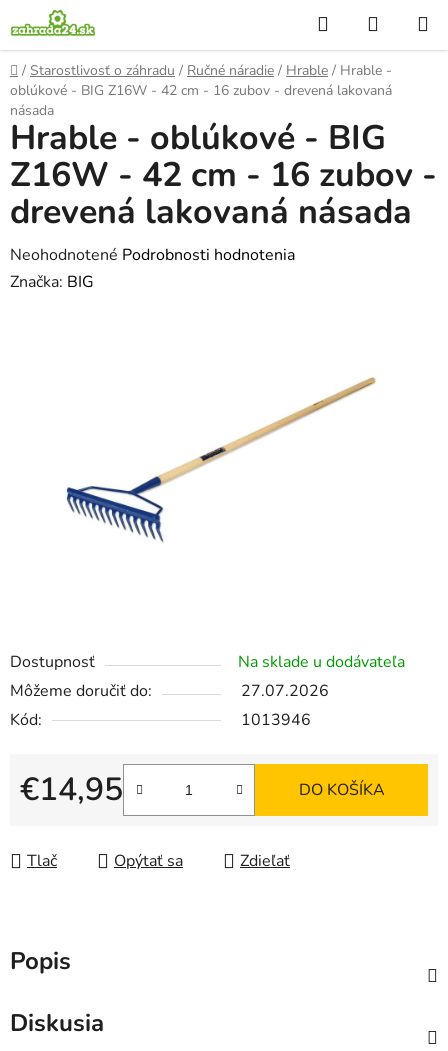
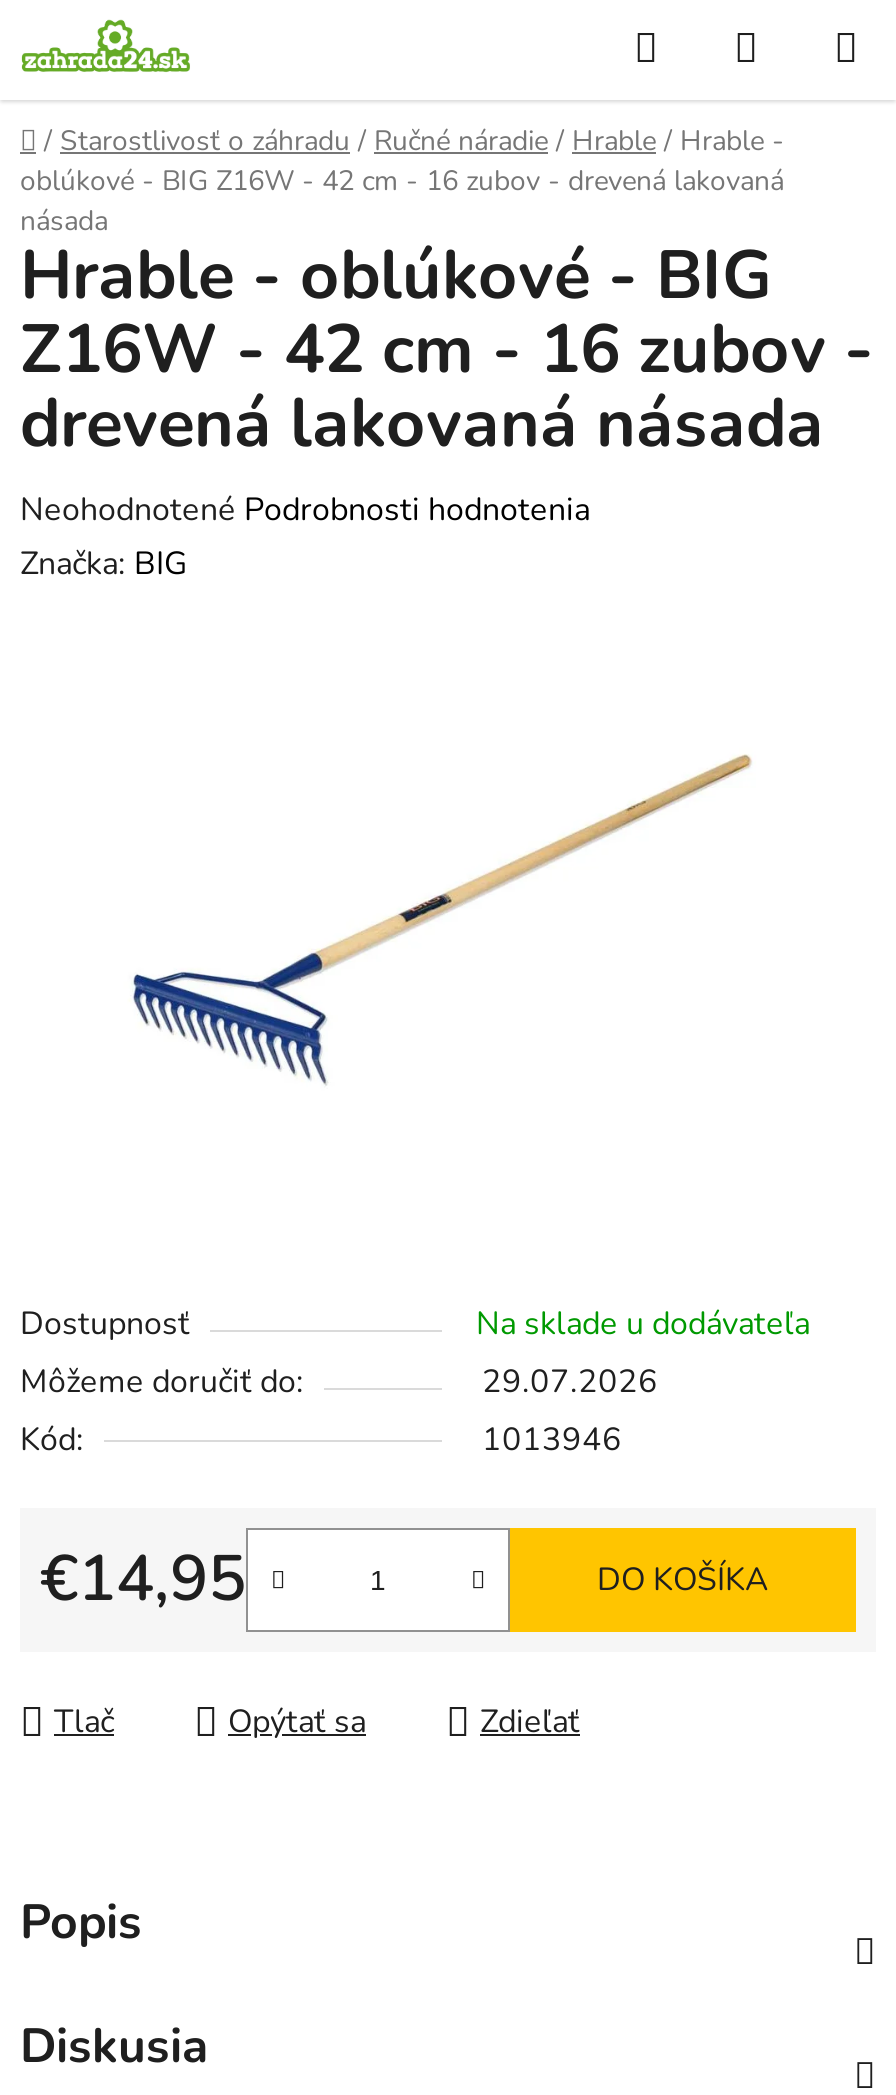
- 27.07.2026
+ 29.07.2026
